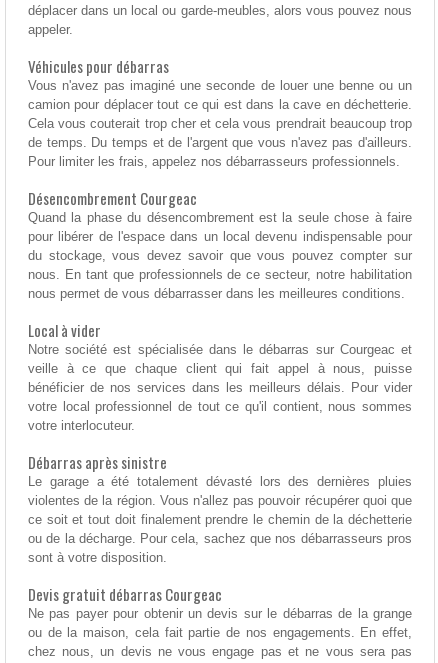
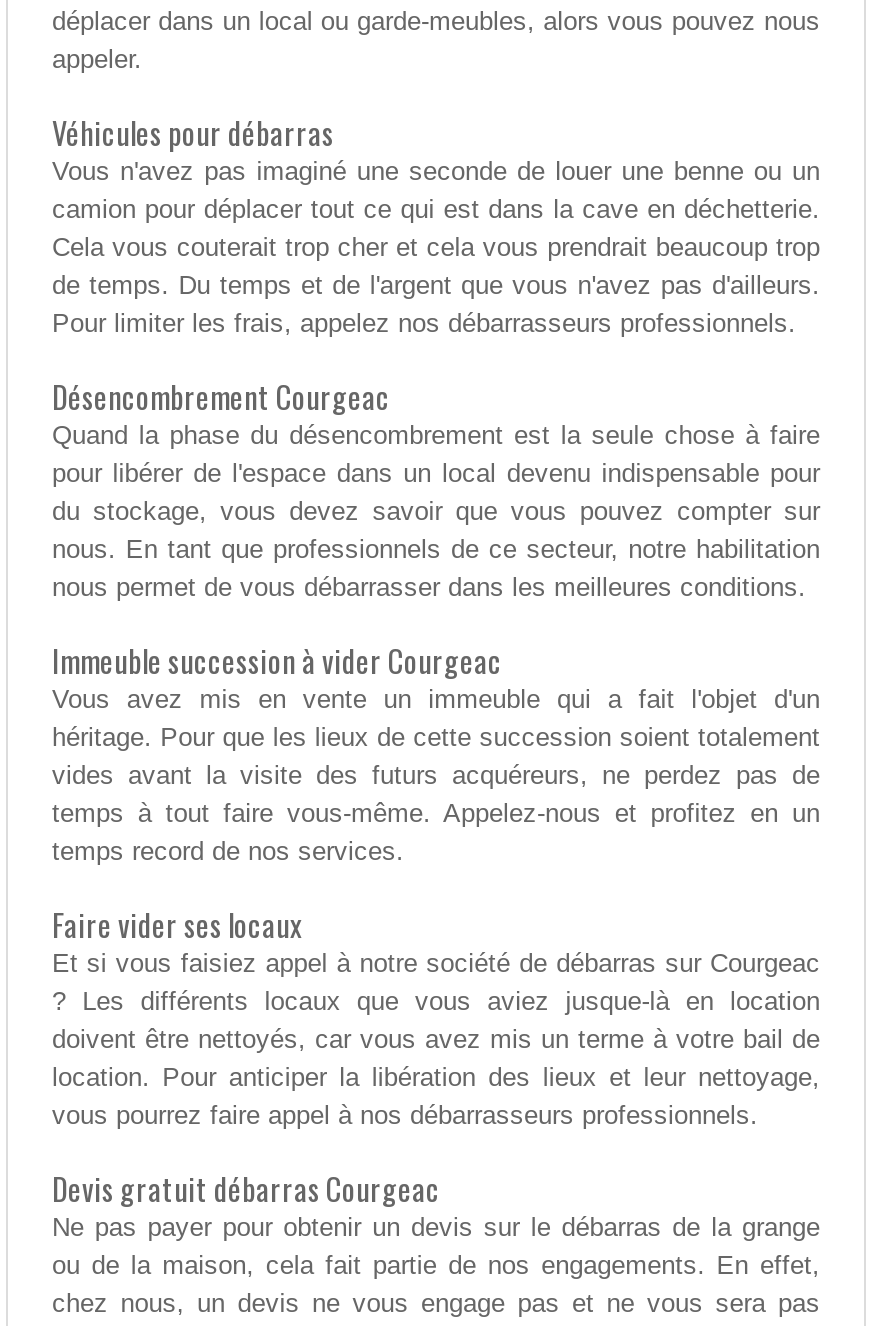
- Local à vider
- Notre société est spécialisée dans le débarras sur Courgeac et
- veille à ce que chaque client qui fait appel à nous, puisse
- bénéficier de nos services dans les meilleurs délais. Pour vider
- votre local professionnel de tout ce qu'il contient, nous sommes
- votre interlocuteur.
+ Immeuble succession à vider Courgeac
+ Vous avez mis en vente un immeuble qui a fait l'objet d'un
+ héritage. Pour que les lieux de cette succession soient totalement
+ vides avant la visite des futurs acquéreurs, ne perdez pas de
+ temps à tout faire vous-même. Appelez-nous et profitez en un
+ temps record de nos services.

- Débarras après sinistre
- Le garage a été totalement dévasté lors des dernières pluies
- violentes de la région. Vous n'allez pas pouvoir récupérer quoi que
- ce soit et tout doit finalement prendre le chemin de la déchetterie
- ou de la décharge. Pour cela, sachez que nos débarrasseurs pros
- sont à votre disposition.
+ Faire vider ses locaux
+ Et si vous faisiez appel à notre société de débarras sur Courgeac
+ ? Les différents locaux que vous aviez jusque-là en location
+ doivent être nettoyés, car vous avez mis un terme à votre bail de
+ location. Pour anticiper la libération des lieux et leur nettoyage,
+ vous pourrez faire appel à nos débarrasseurs professionnels.
